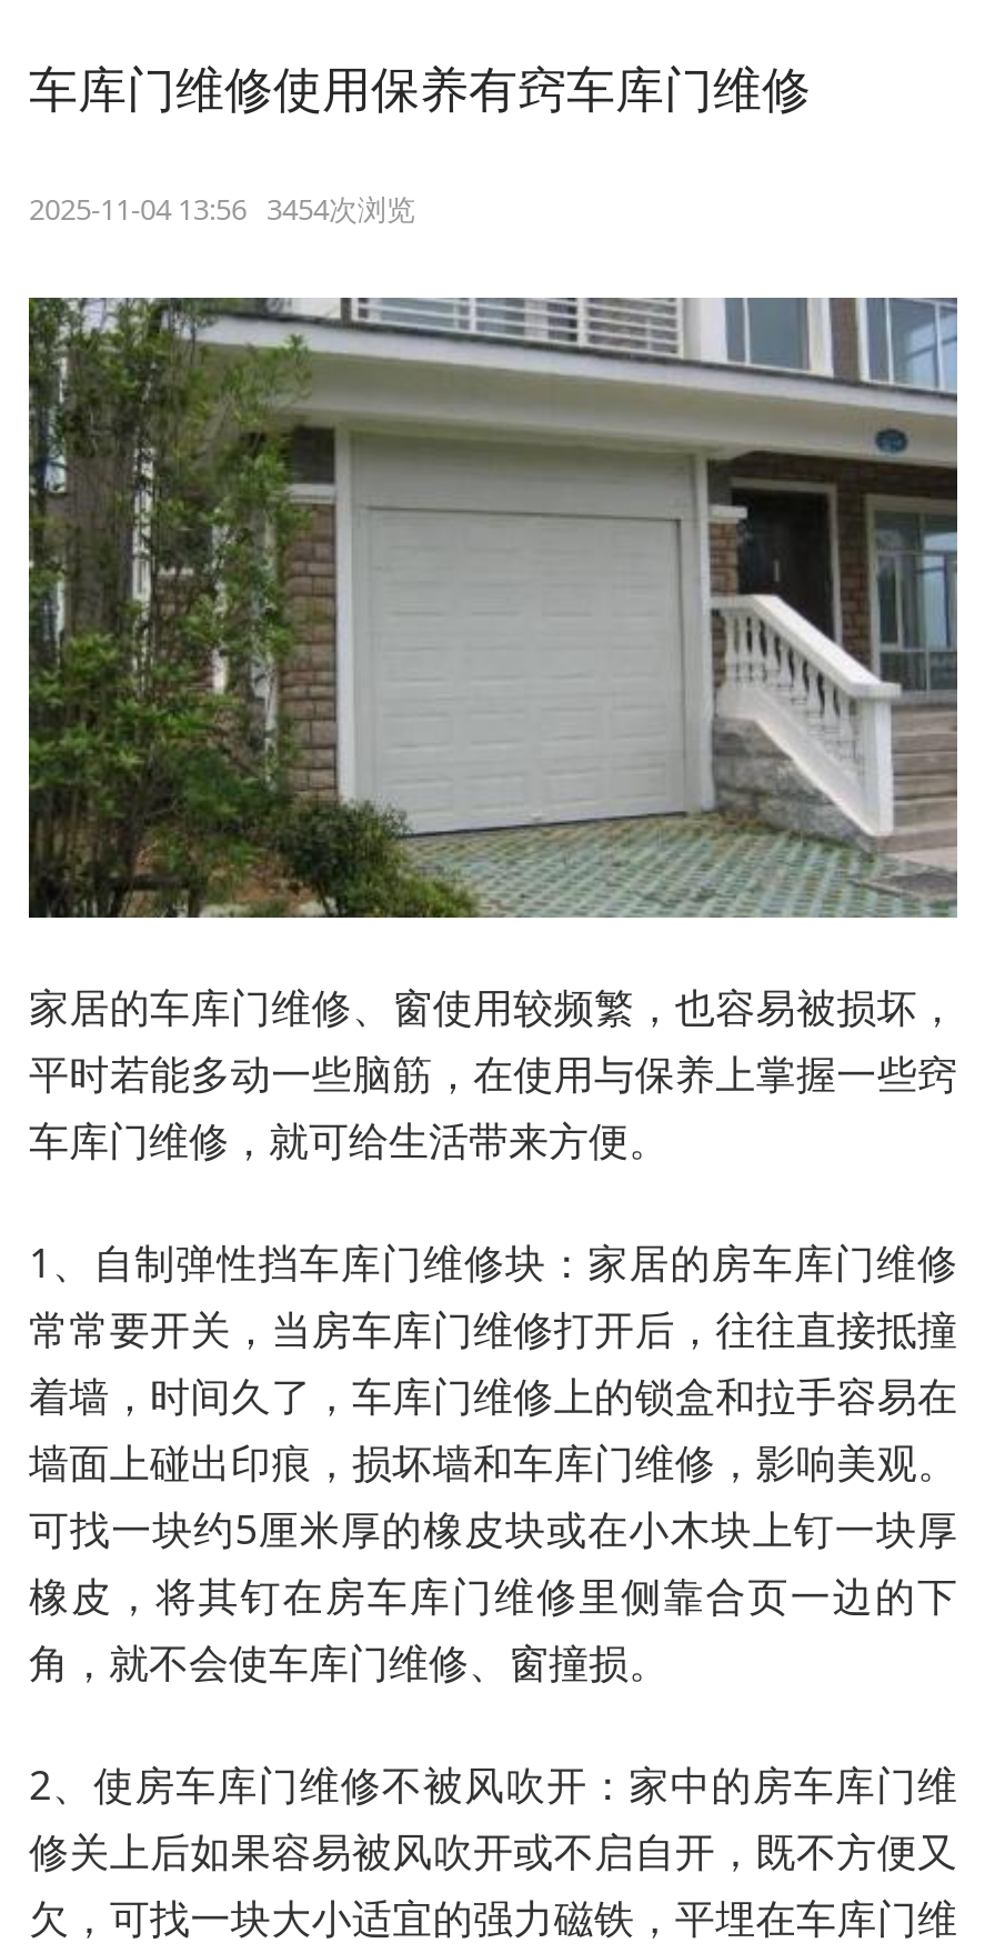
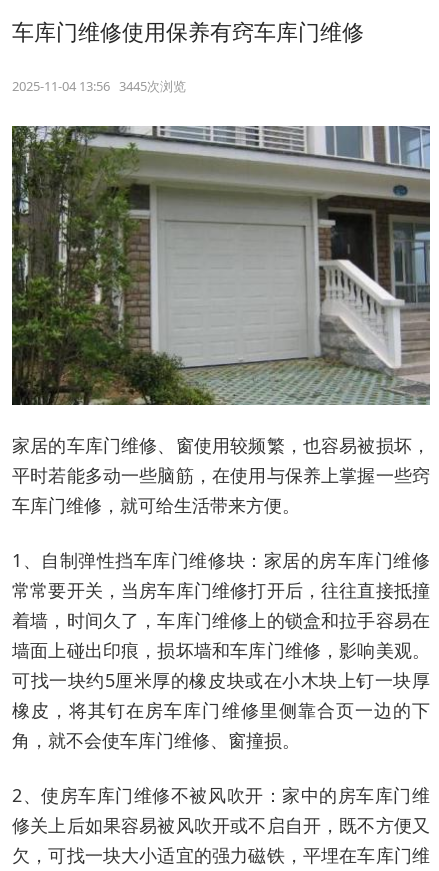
- 2025-11-04 13:56 3454次浏览
+ 2025-11-04 13:56 3445次浏览
